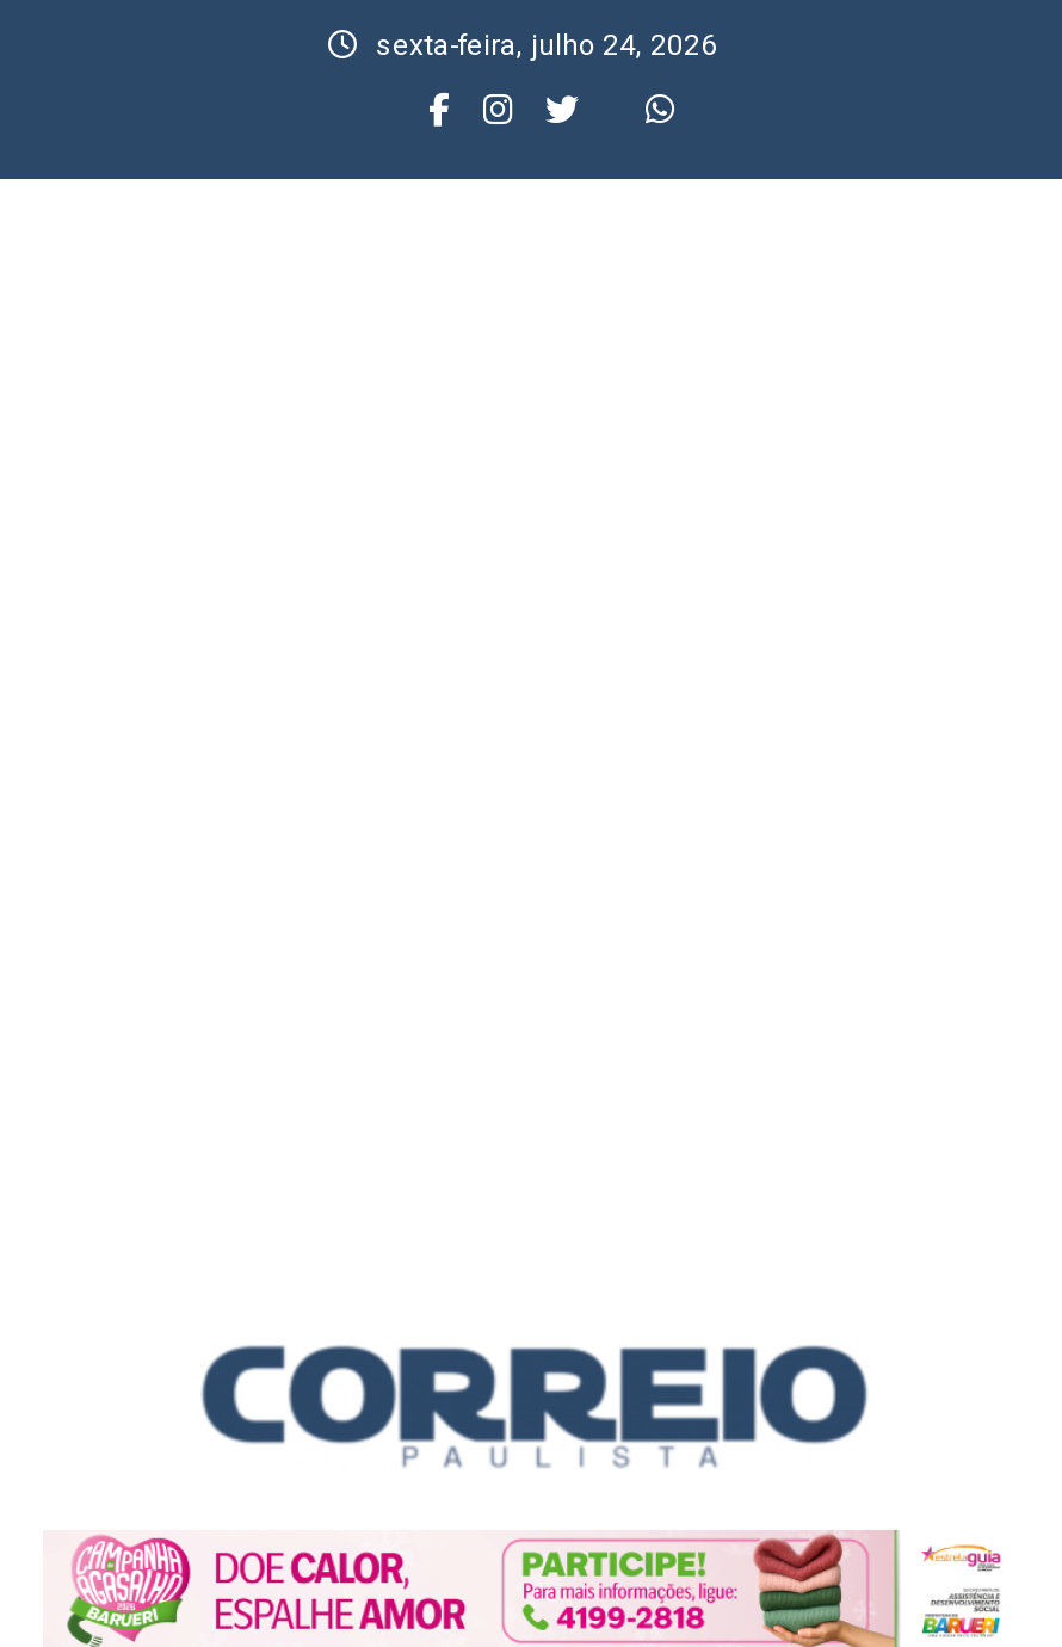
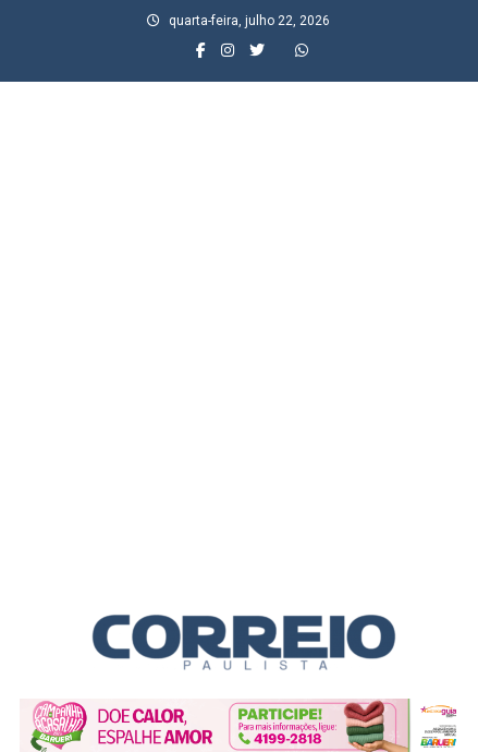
- sexta-feira, julho 24, 2026
+ quarta-feira, julho 22, 2026
